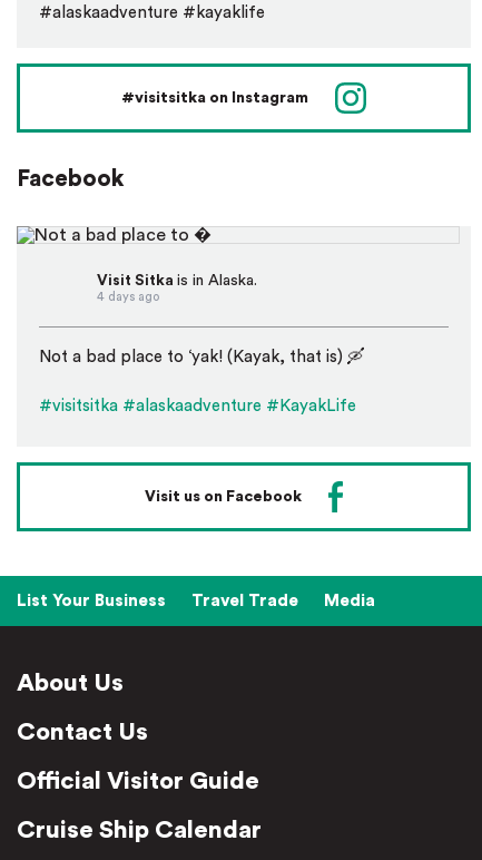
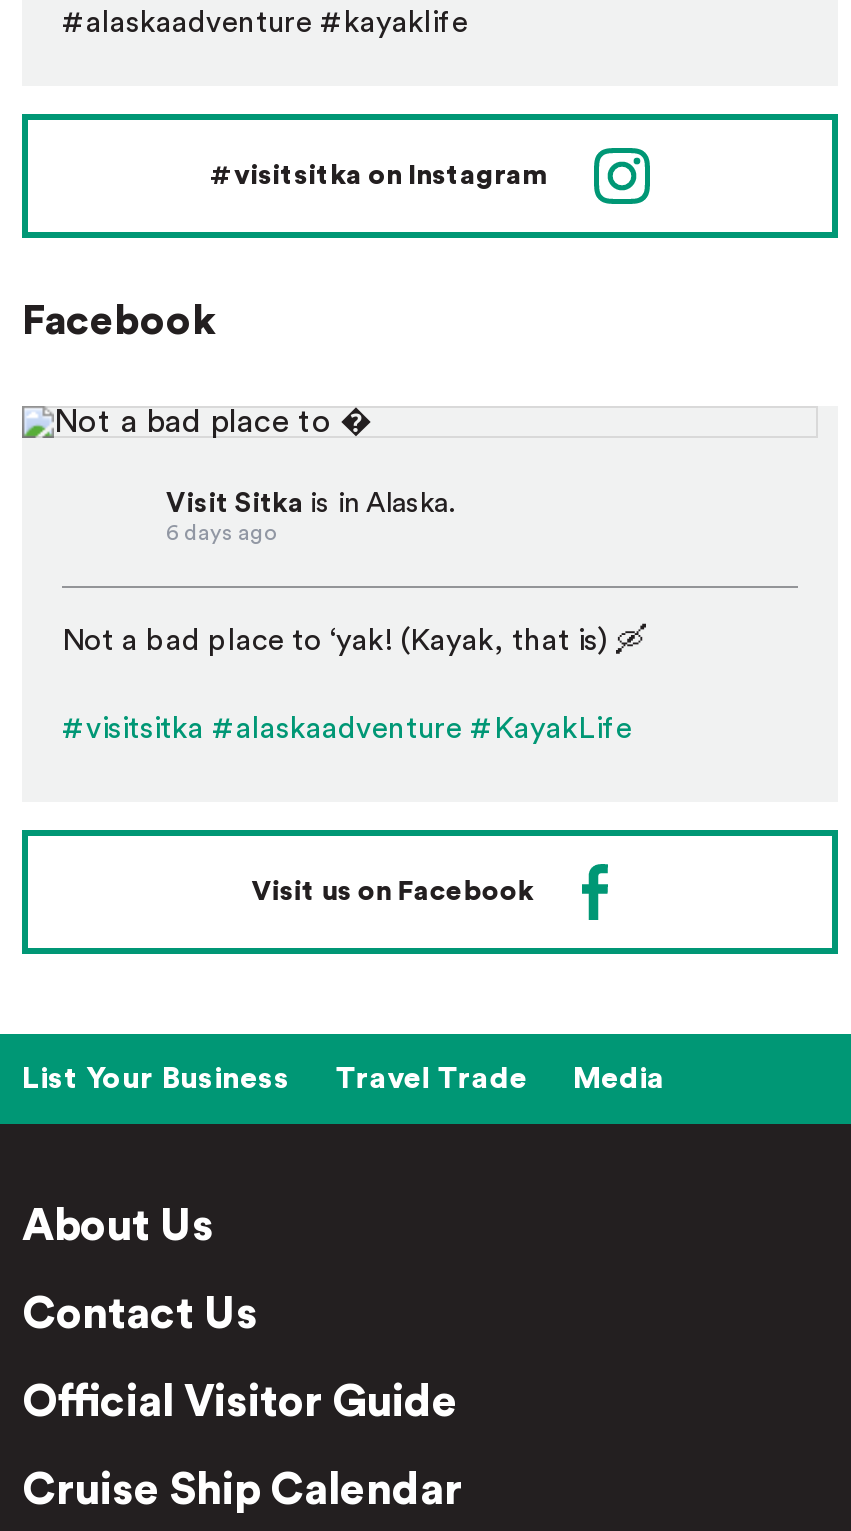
- 4 days ago
+ 6 days ago
